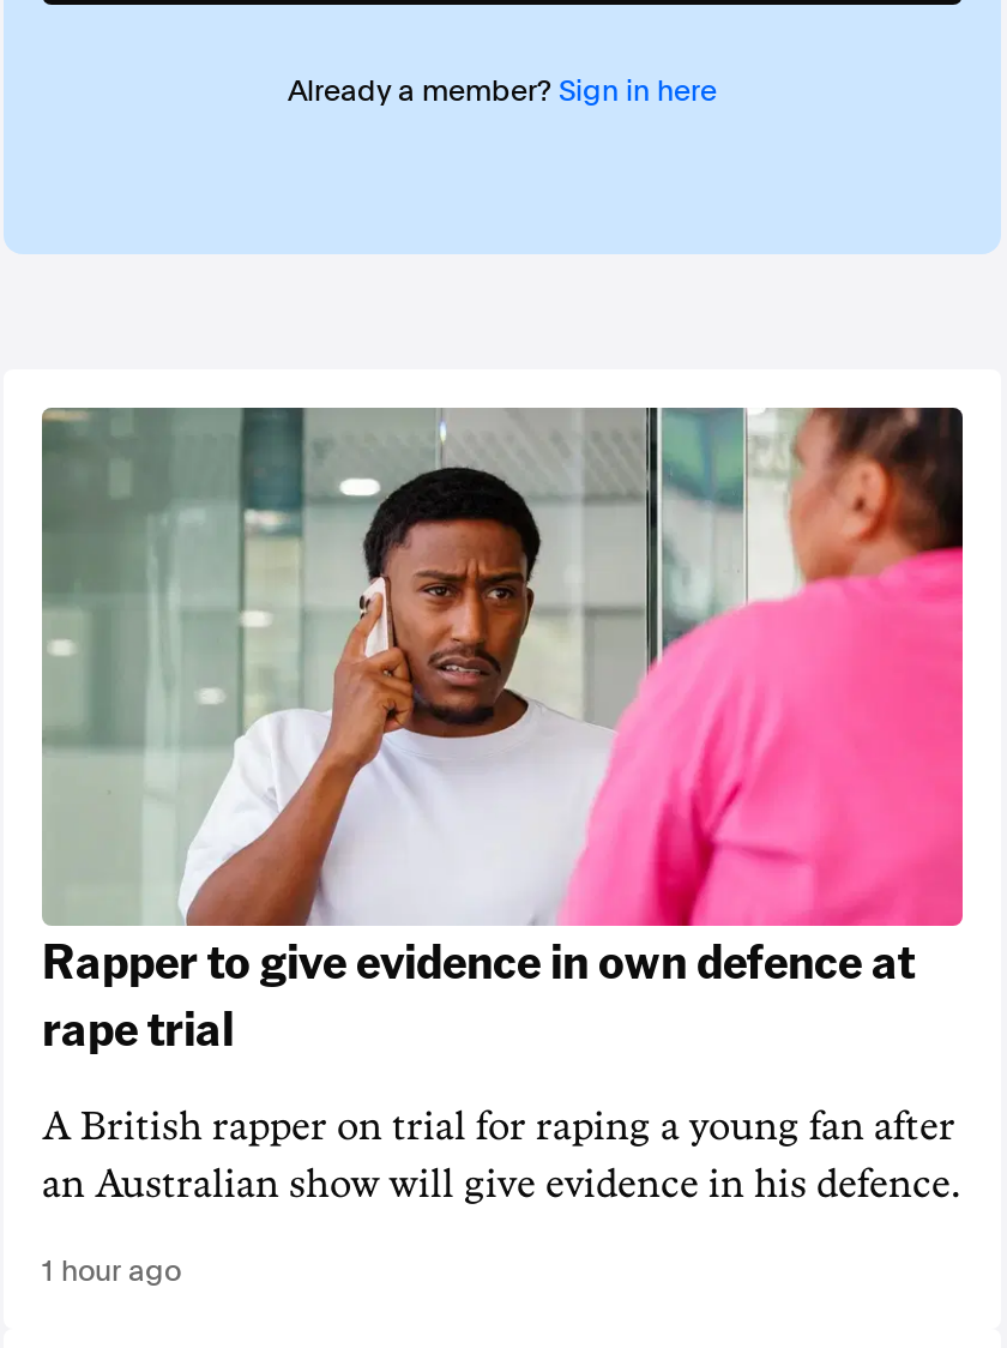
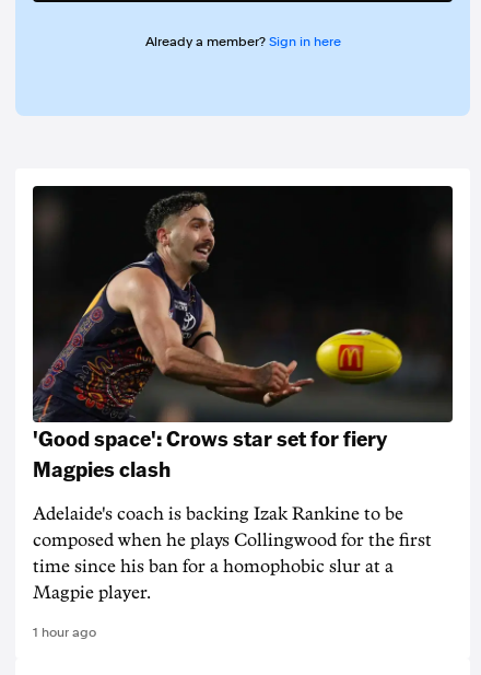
- [image]
- Rapper to give evidence in own defence at
- rape trial
- A British rapper on trial for raping a young fan after
- an Australian show will give evidence in his defence.
+ [image]
+ 'Good space': Crows star set for fiery
+ Magpies clash
+ Adelaide's coach is backing Izak Rankine to be
+ composed when he plays Collingwood for the first
+ time since his ban for a homophobic slur at a
+ Magpie player.
